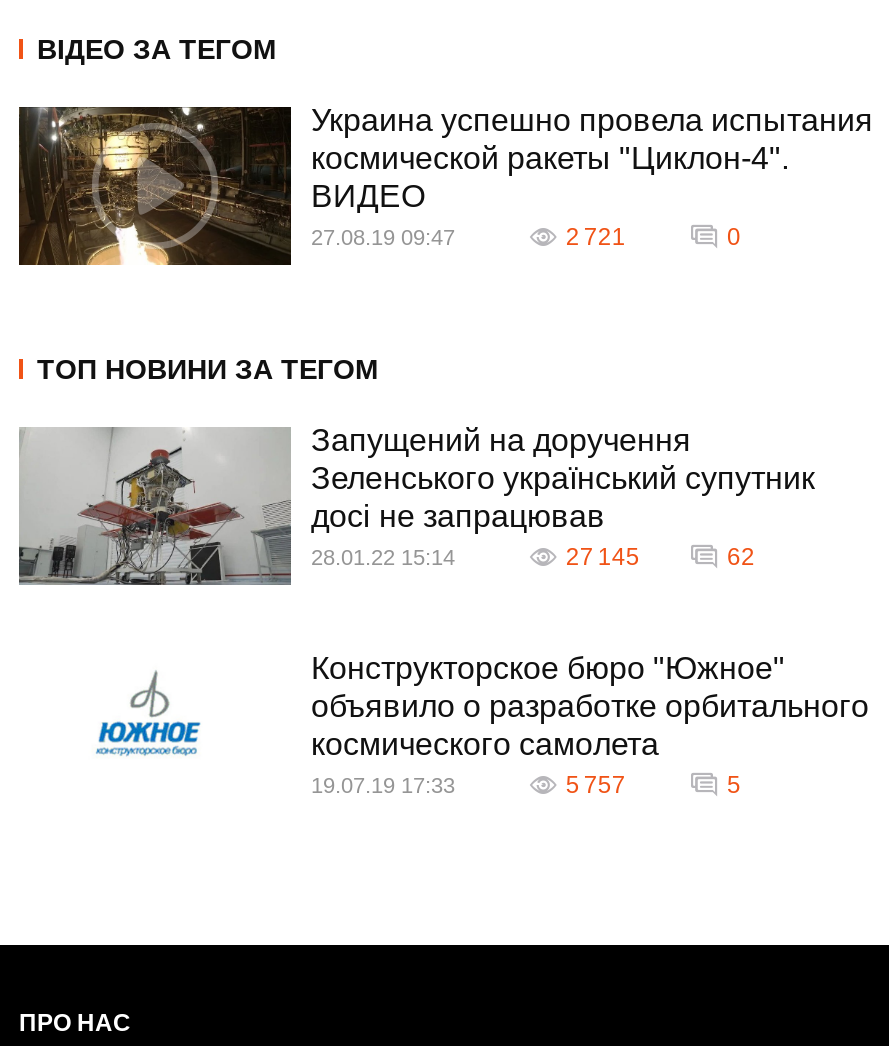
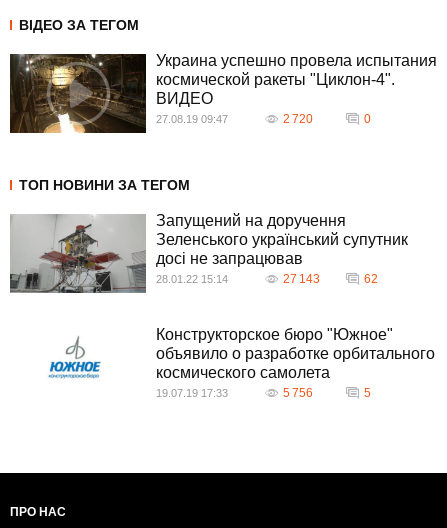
- 2 721
+ 2 720

- 27 145
+ 27 143

- 5 757
+ 5 756
